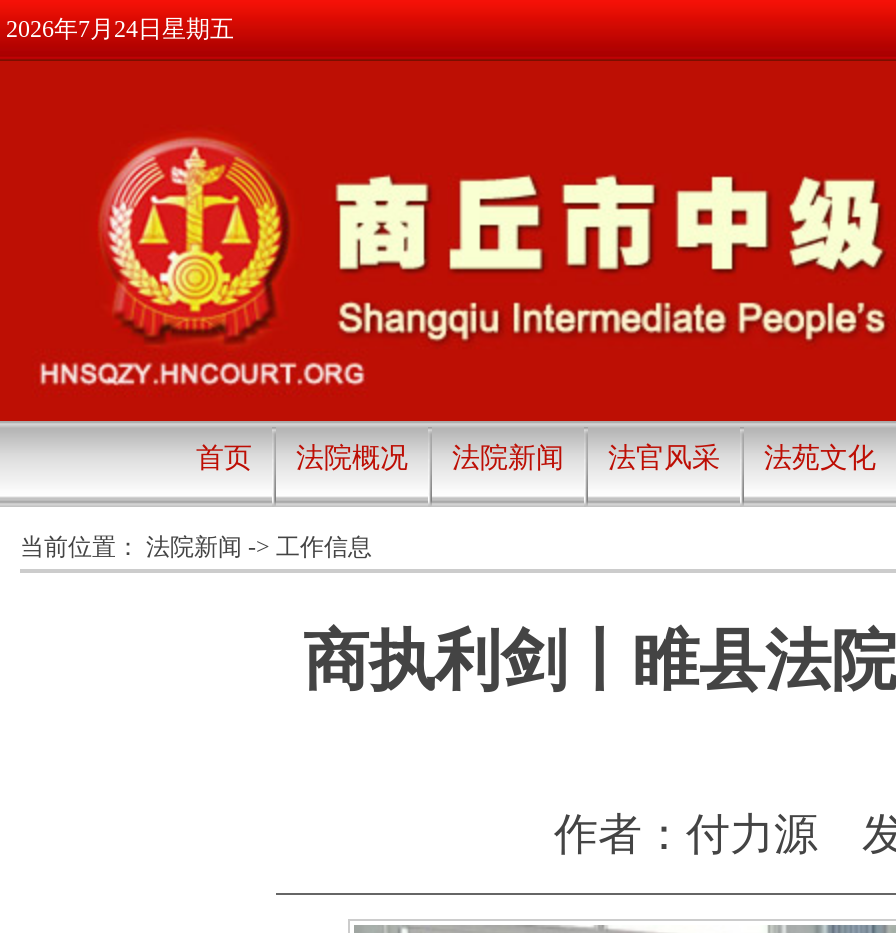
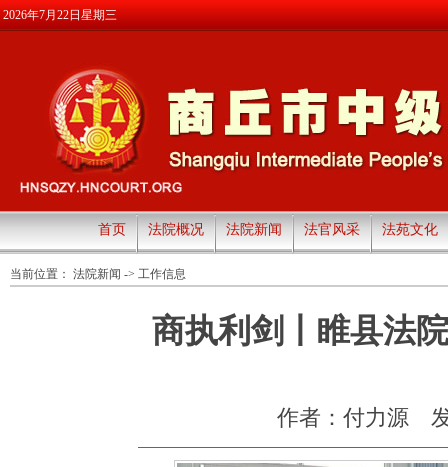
- 2026年7月24日星期五
+ 2026年7月22日星期三
